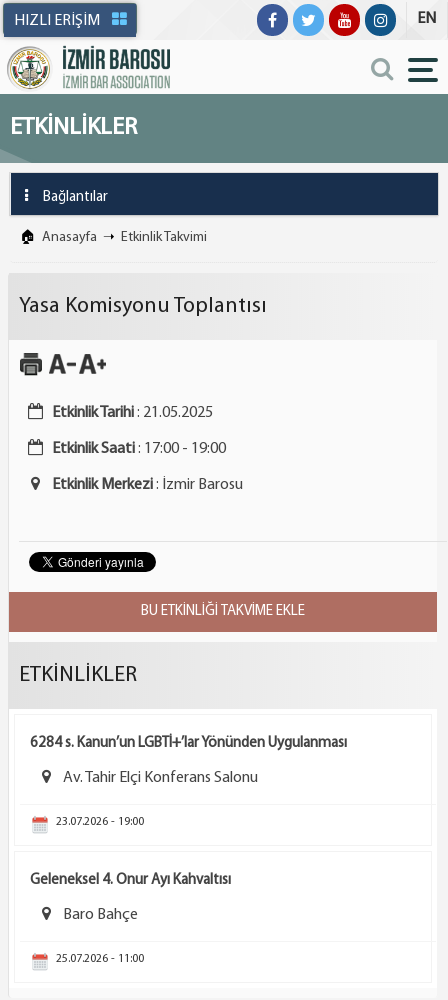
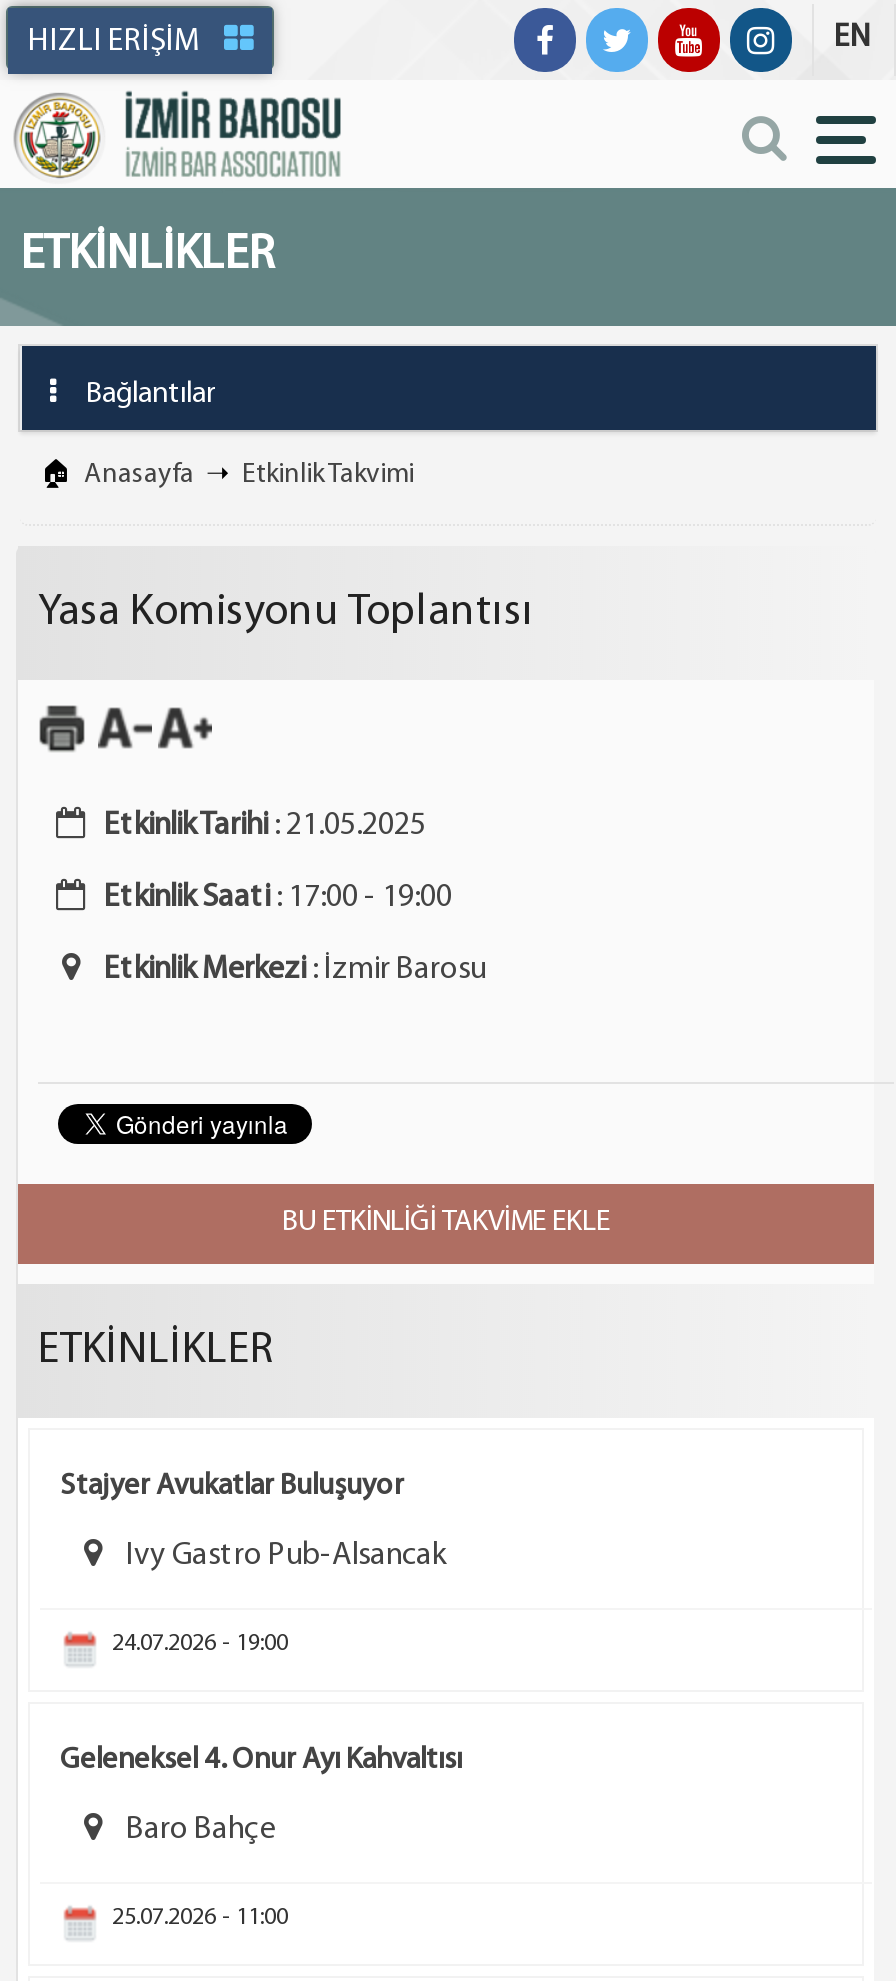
- 6284 s. Kanun’un LGBTİ+’lar Yönünden Uygulanması
+ Stajyer Avukatlar Buluşuyor

- Av. Tahir Elçi Konferans Salonu
+ Ivy Gastro Pub-Alsancak

- 23.07.2026 - 19:00
+ 24.07.2026 - 19:00
